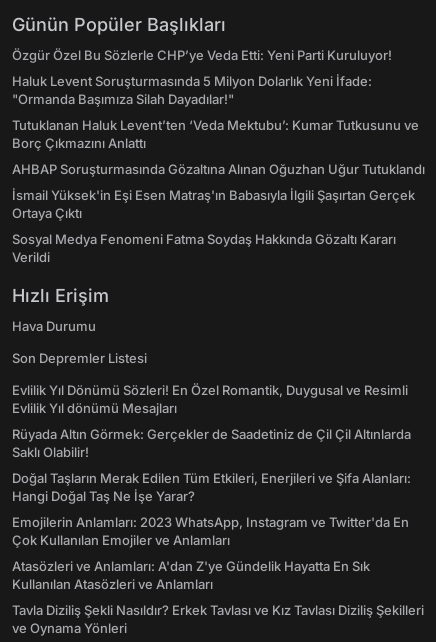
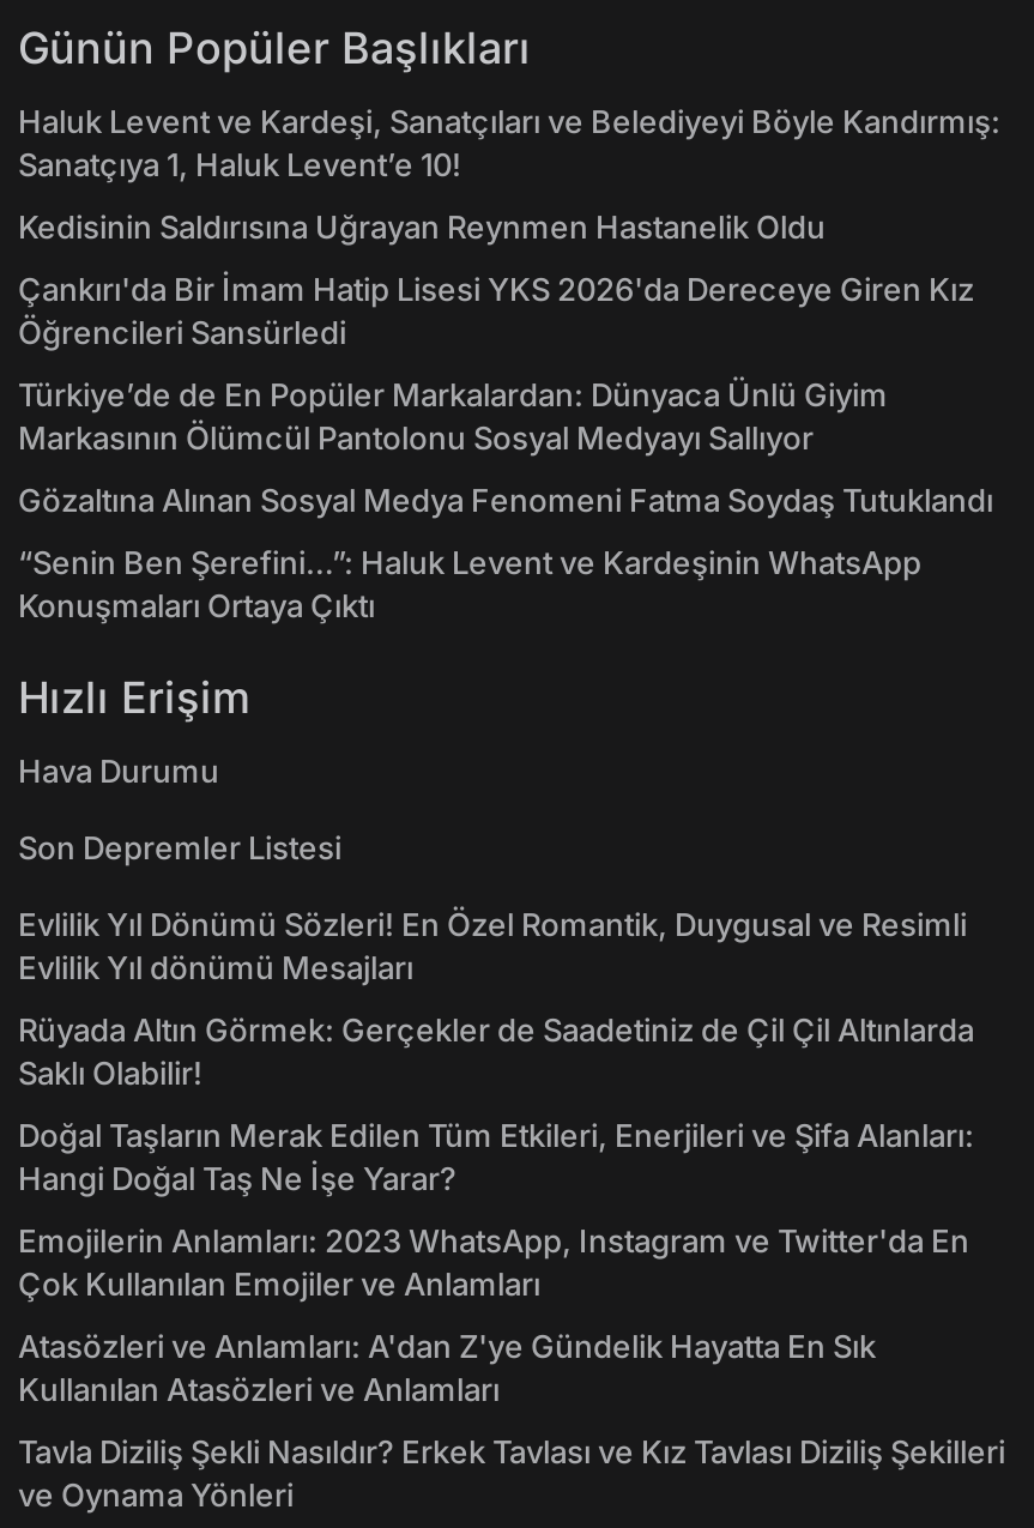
- Özgür Özel Bu Sözlerle CHP’ye Veda Etti: Yeni Parti Kuruluyor!
+ Haluk Levent ve Kardeşi, Sanatçıları ve Belediyeyi Böyle Kandırmış:
+ Sanatçıya 1, Haluk Levent’e 10!

- Haluk Levent Soruşturmasında 5 Milyon Dolarlık Yeni İfade:
- "Ormanda Başımıza Silah Dayadılar!"
+ Kedisinin Saldırısına Uğrayan Reynmen Hastanelik Oldu

- Tutuklanan Haluk Levent’ten ‘Veda Mektubu’: Kumar Tutkusunu ve
- Borç Çıkmazını Anlattı
+ Çankırı'da Bir İmam Hatip Lisesi YKS 2026'da Dereceye Giren Kız
+ Öğrencileri Sansürledi

- AHBAP Soruşturmasında Gözaltına Alınan Oğuzhan Uğur Tutuklandı
+ Türkiye’de de En Popüler Markalardan: Dünyaca Ünlü Giyim
+ Markasının Ölümcül Pantolonu Sosyal Medyayı Sallıyor

- İsmail Yüksek'in Eşi Esen Matraş'ın Babasıyla İlgili Şaşırtan Gerçek
- Ortaya Çıktı
+ Gözaltına Alınan Sosyal Medya Fenomeni Fatma Soydaş Tutuklandı

- Sosyal Medya Fenomeni Fatma Soydaş Hakkında Gözaltı Kararı
- Verildi
+ “Senin Ben Şerefini…”: Haluk Levent ve Kardeşinin WhatsApp
+ Konuşmaları Ortaya Çıktı
